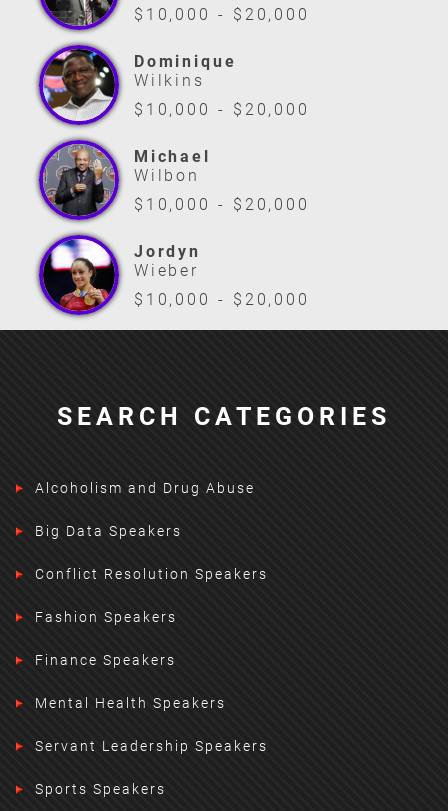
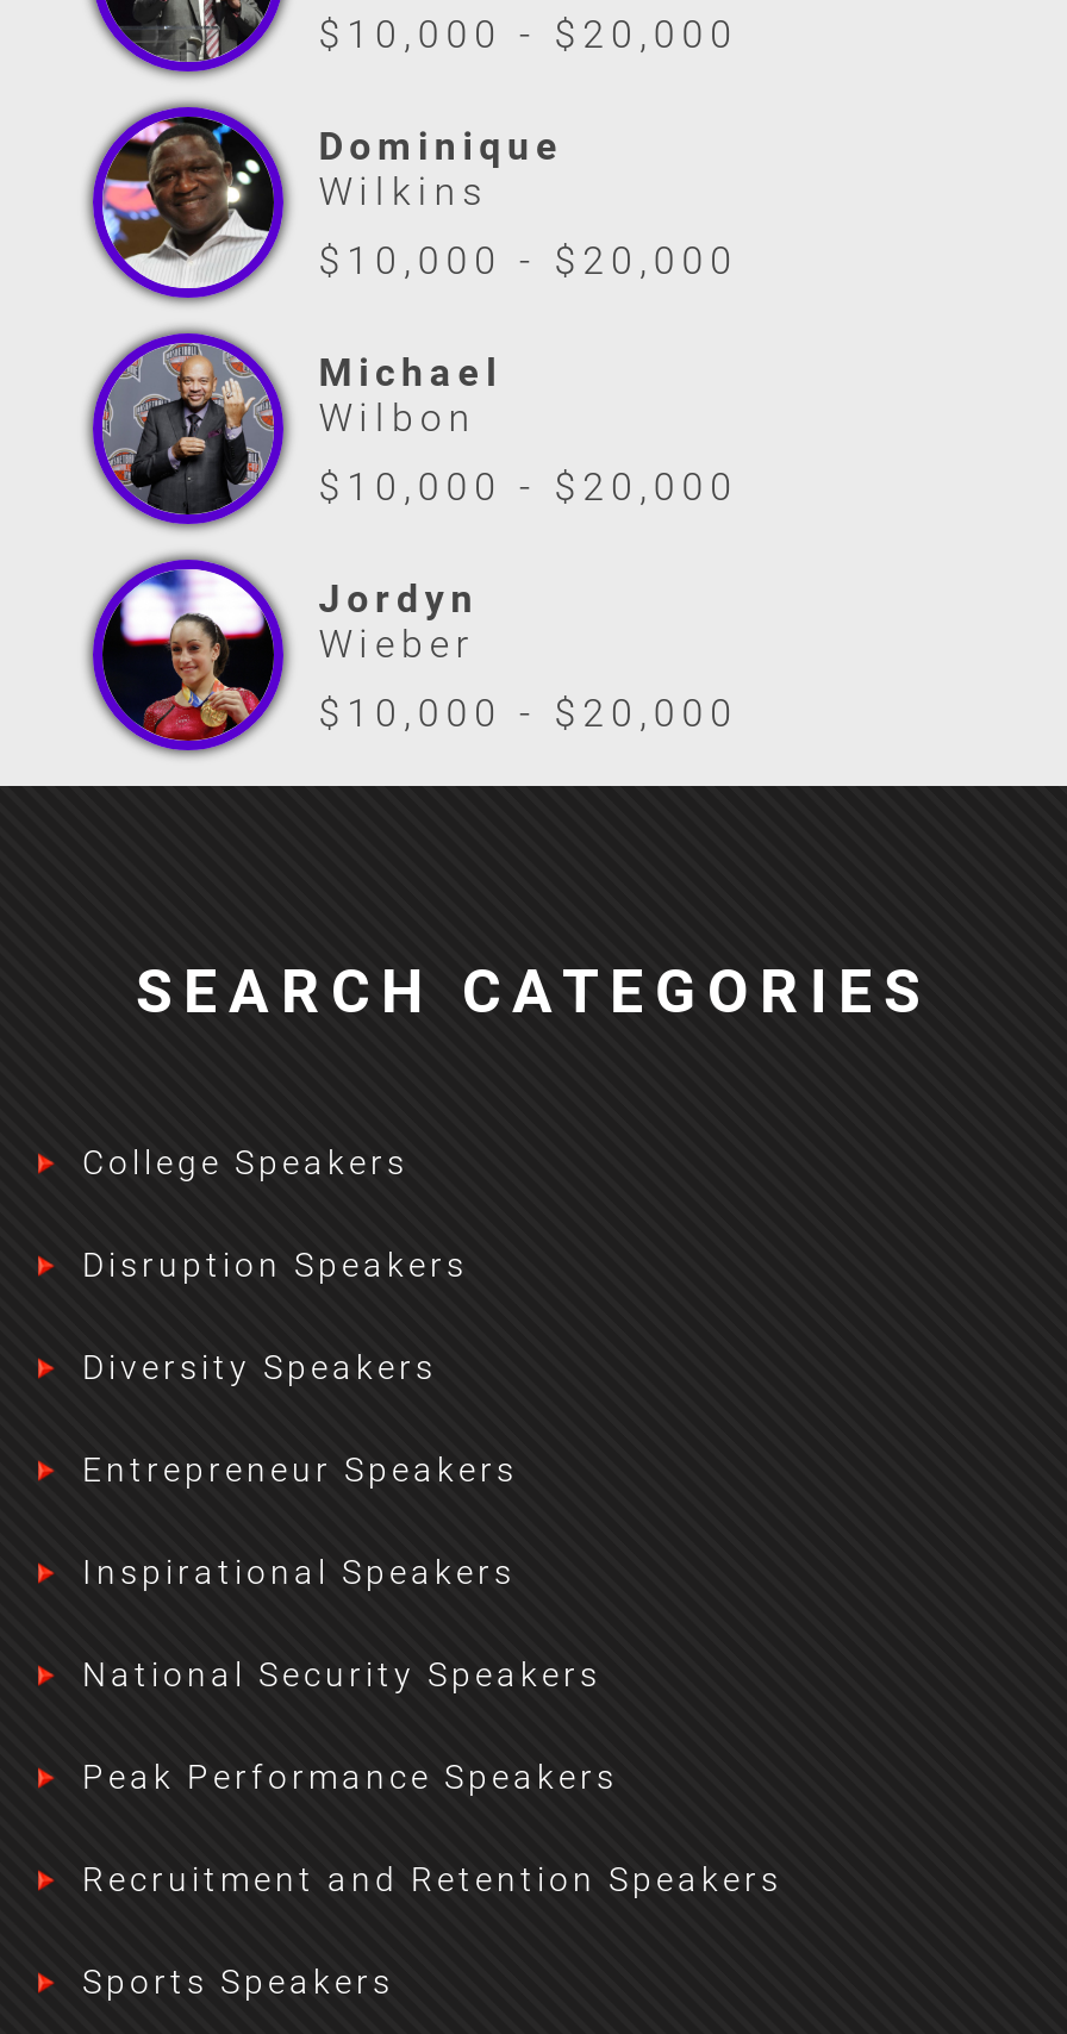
- Alcoholism and Drug Abuse
- Big Data Speakers
- Conflict Resolution Speakers
- Fashion Speakers
- Finance Speakers
- Mental Health Speakers
- Servant Leadership Speakers
+ College Speakers
+ Disruption Speakers
+ Diversity Speakers
+ Entrepreneur Speakers
+ Inspirational Speakers
+ National Security Speakers
+ Peak Performance Speakers
+ Recruitment and Retention Speakers
